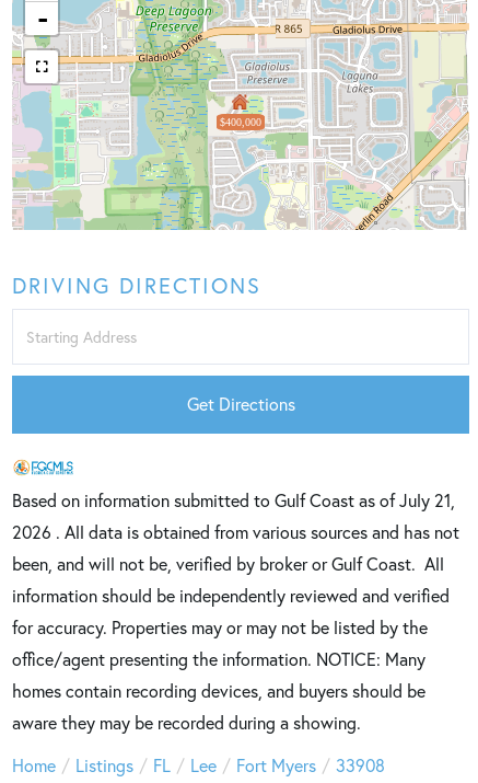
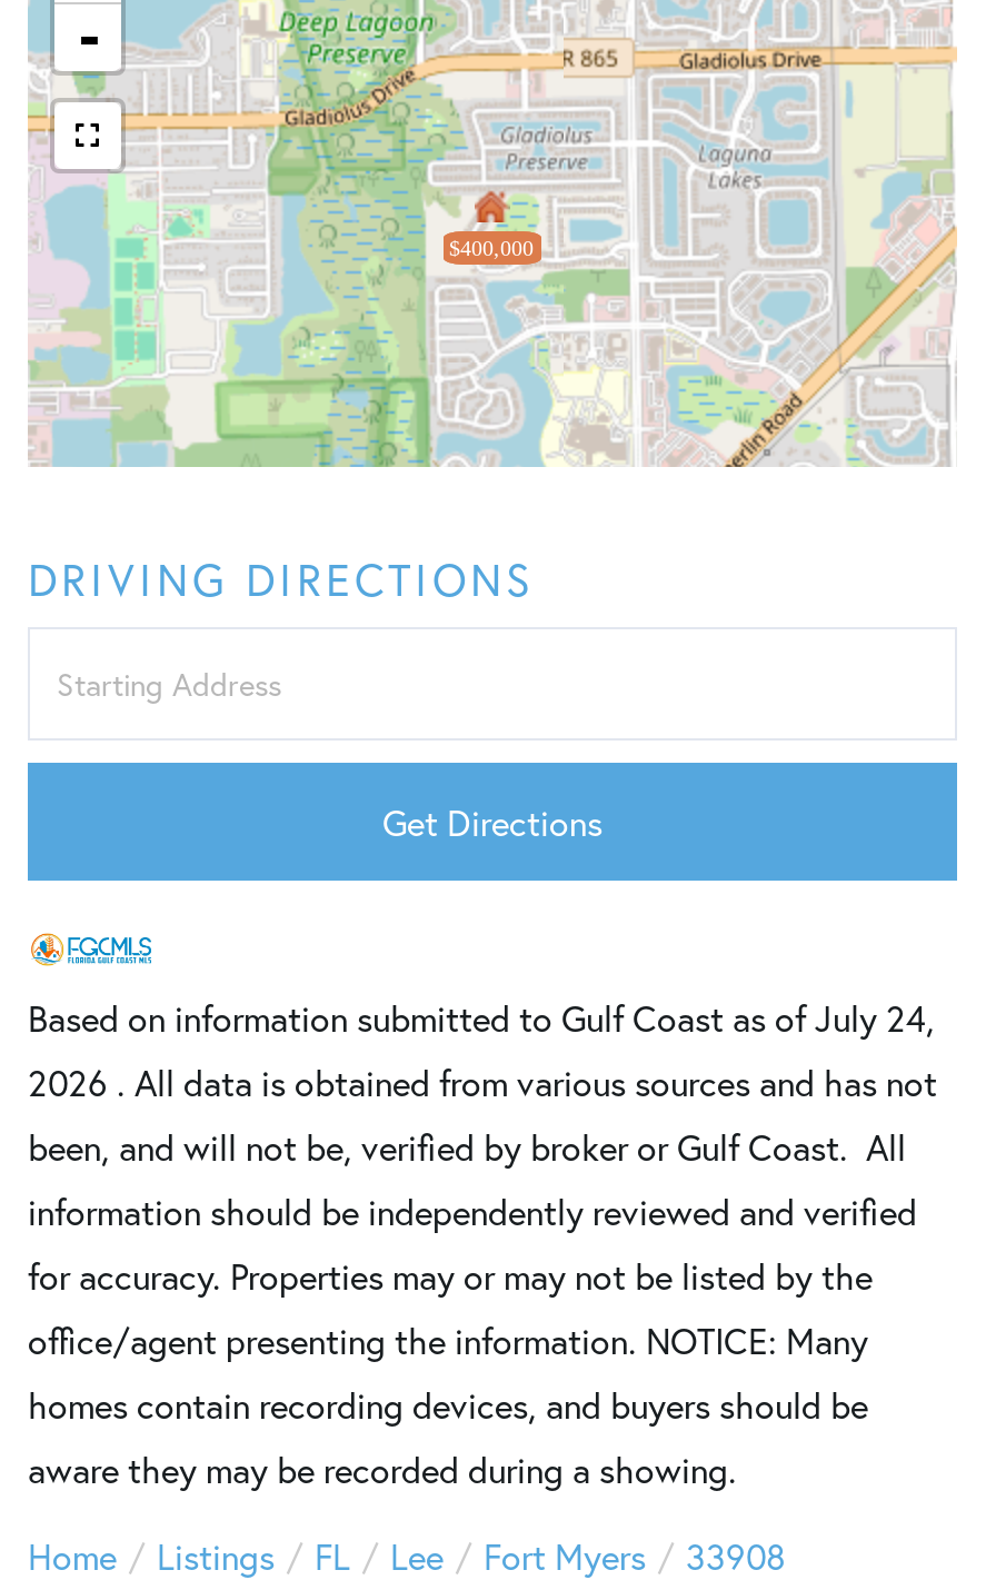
- Based on information submitted to Gulf Coast as of July 21,
+ Based on information submitted to Gulf Coast as of July 24,
